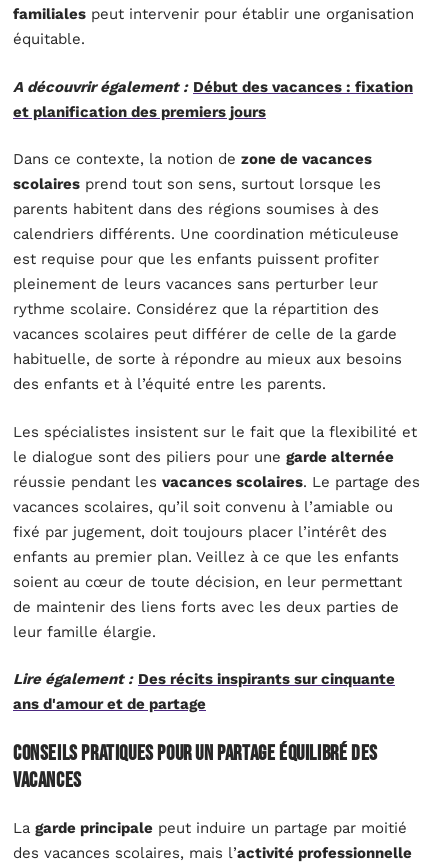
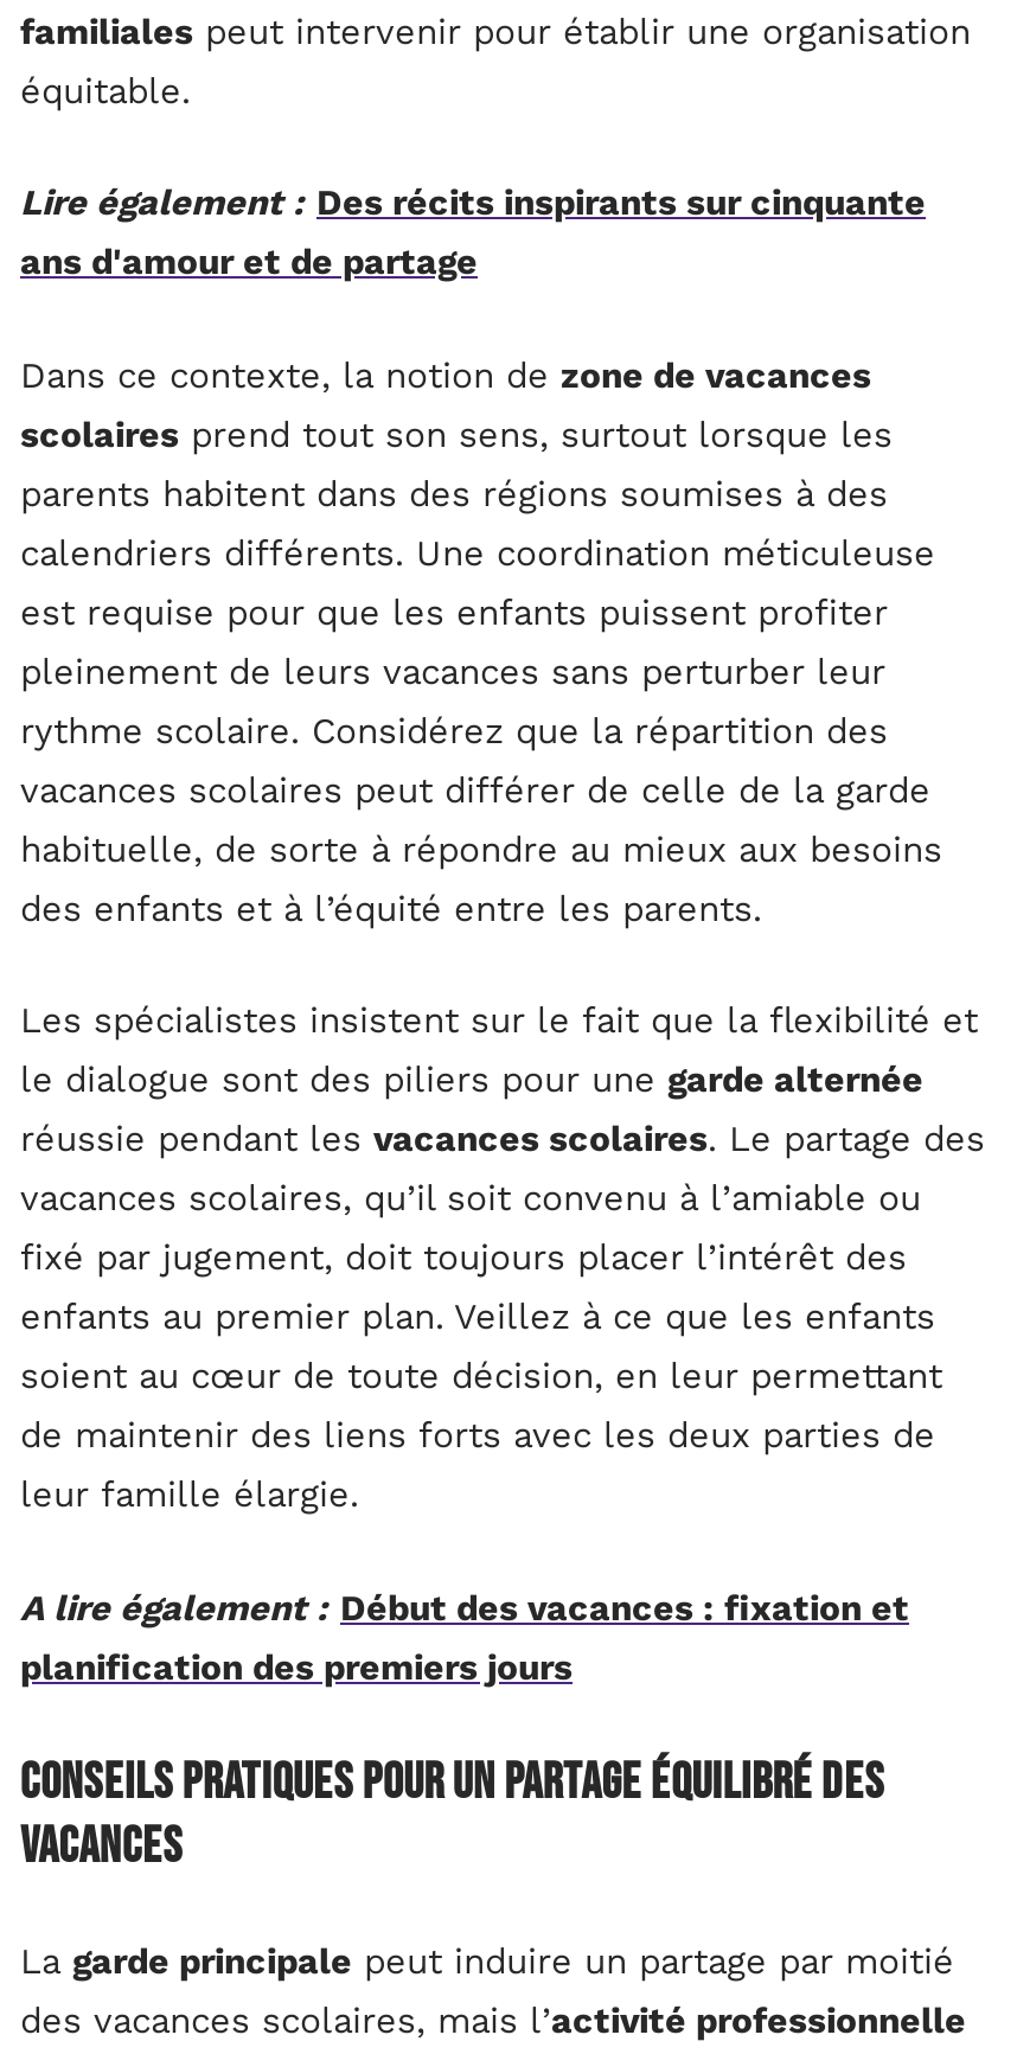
- A découvrir également : Début des vacances : fixation
- et planification des premiers jours

+ A lire également : Début des vacances : fixation et
+ planification des premiers jours

moved up: Lire également : Des récits inspirants sur cinquante | ans d'amour et de partage
